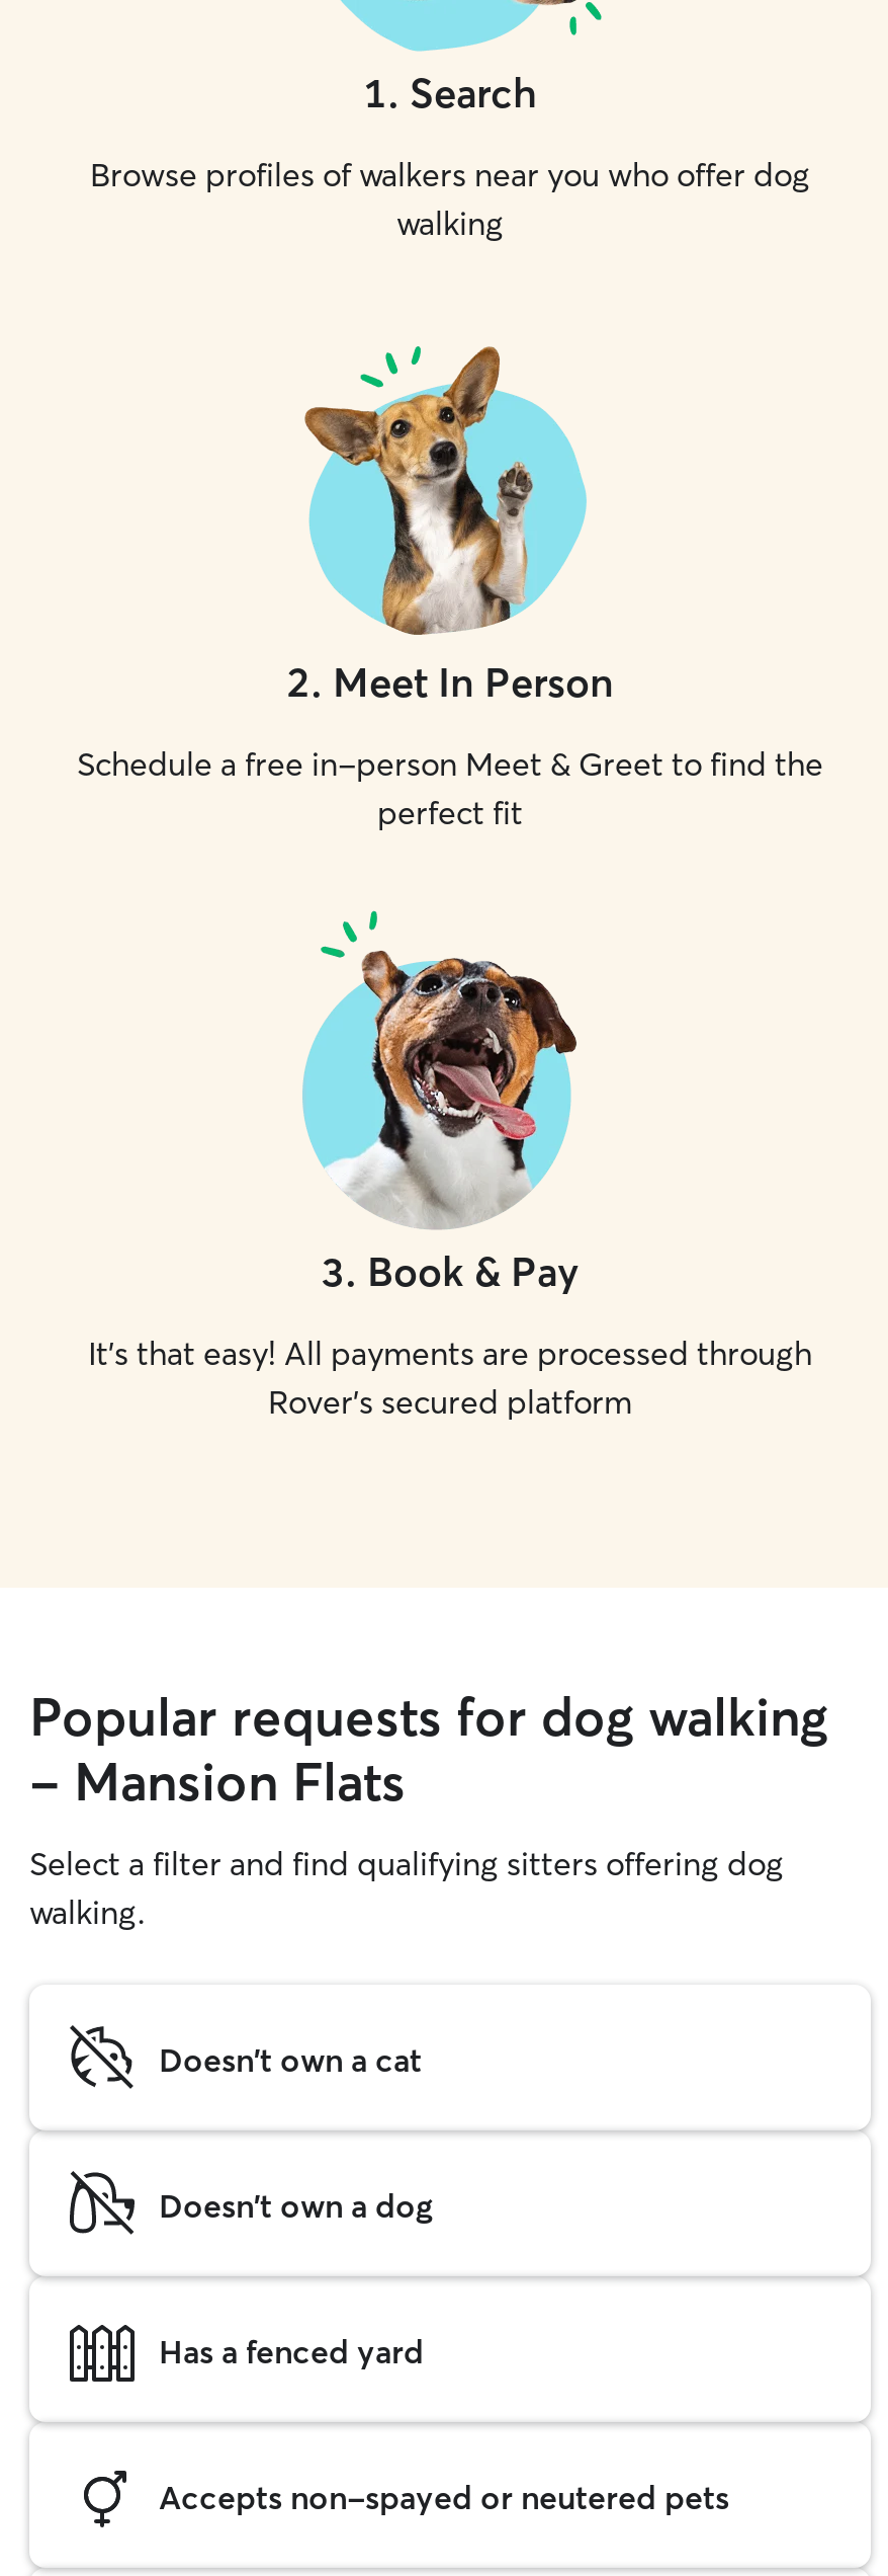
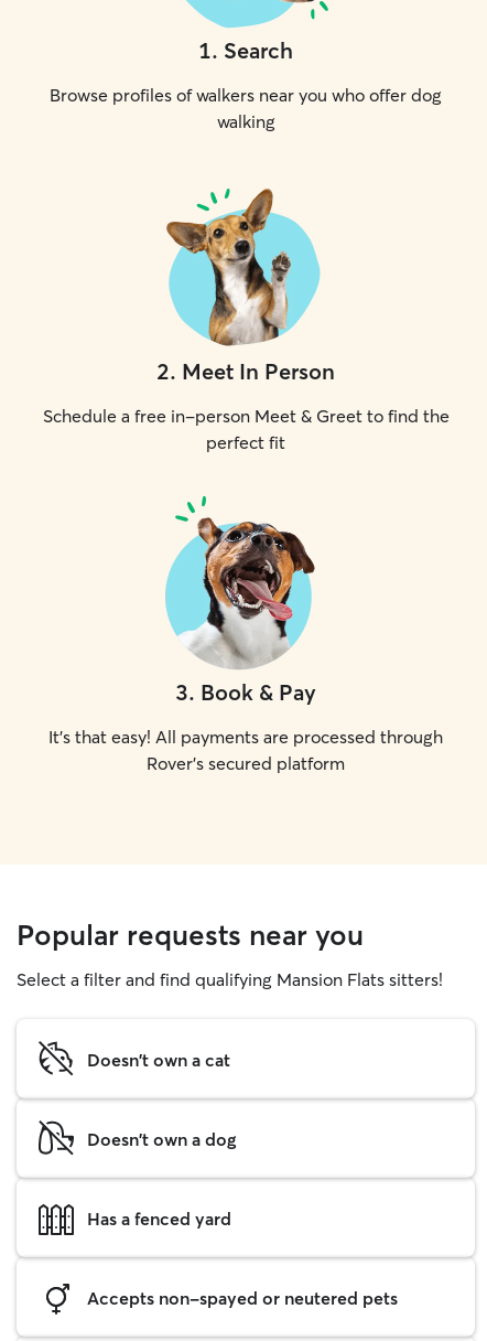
- Popular requests for dog walking
- - Mansion Flats
- Select a filter and find qualifying sitters offering dog
- walking.
+ Popular requests near you
+ Select a filter and find qualifying Mansion Flats sitters!
